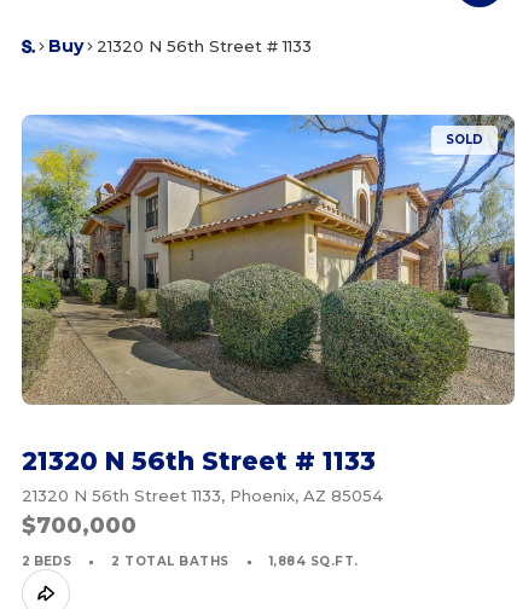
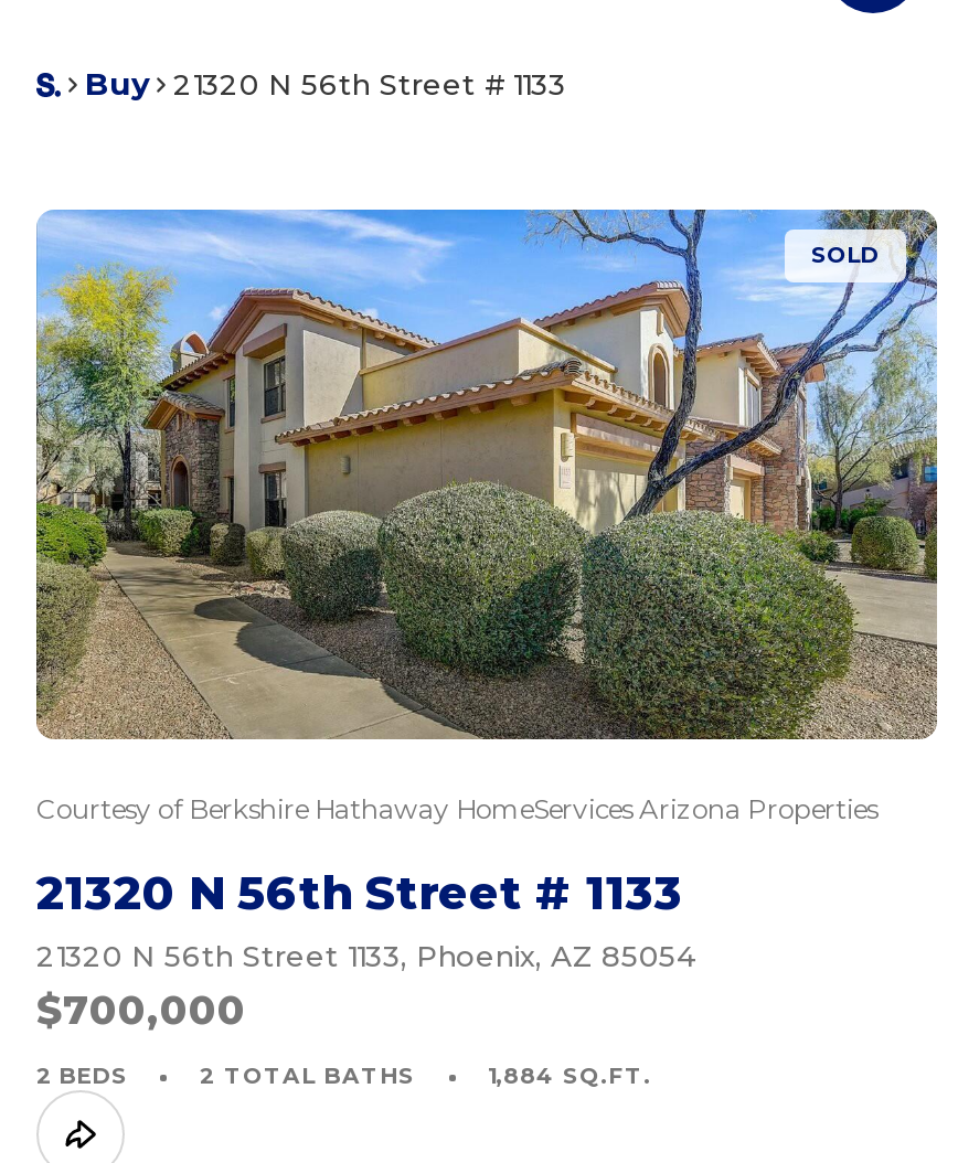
+ Courtesy of Berkshire Hathaway HomeServices Arizona Properties
